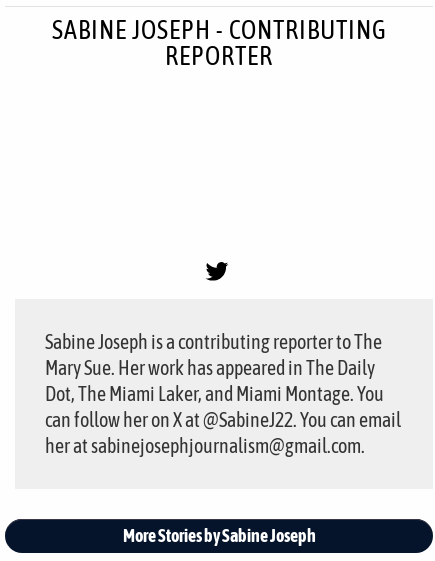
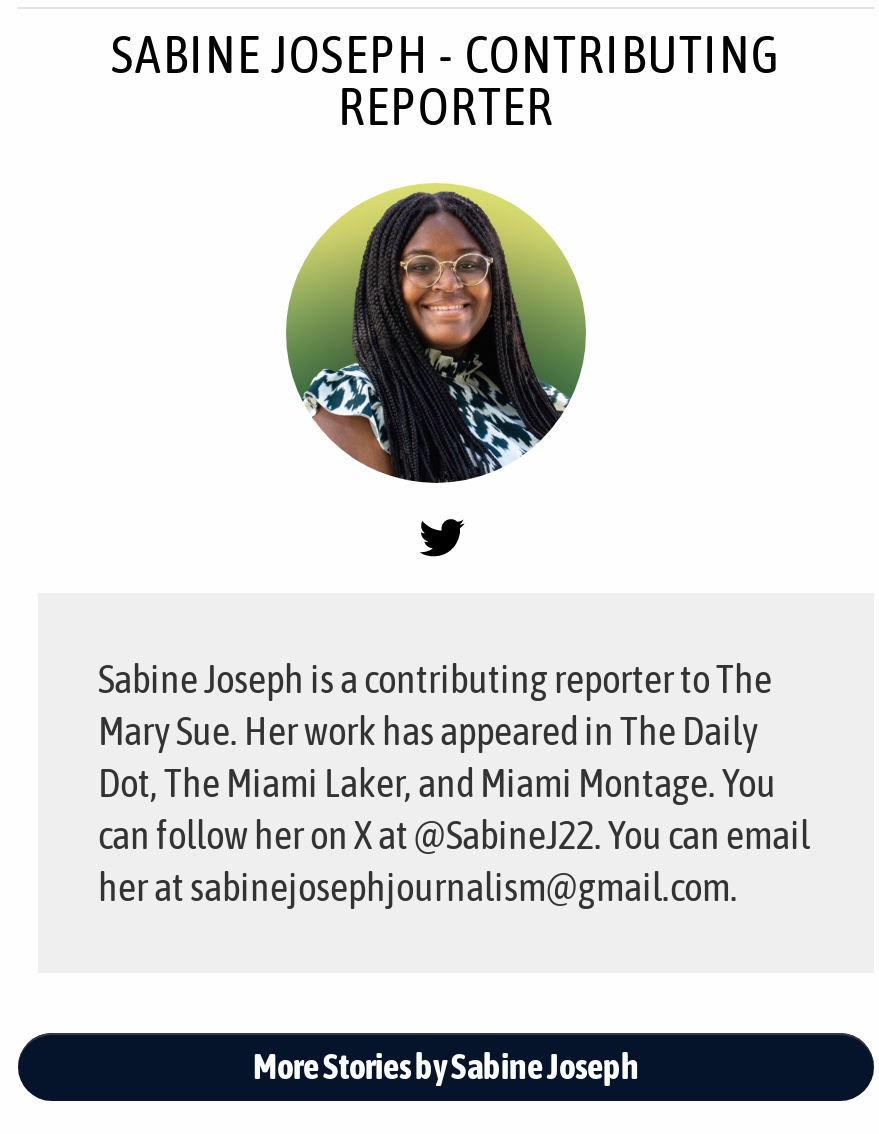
+ [image]
